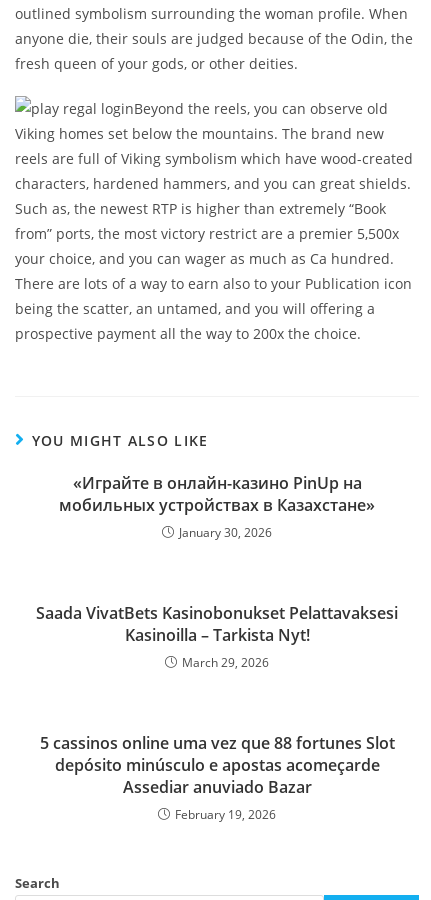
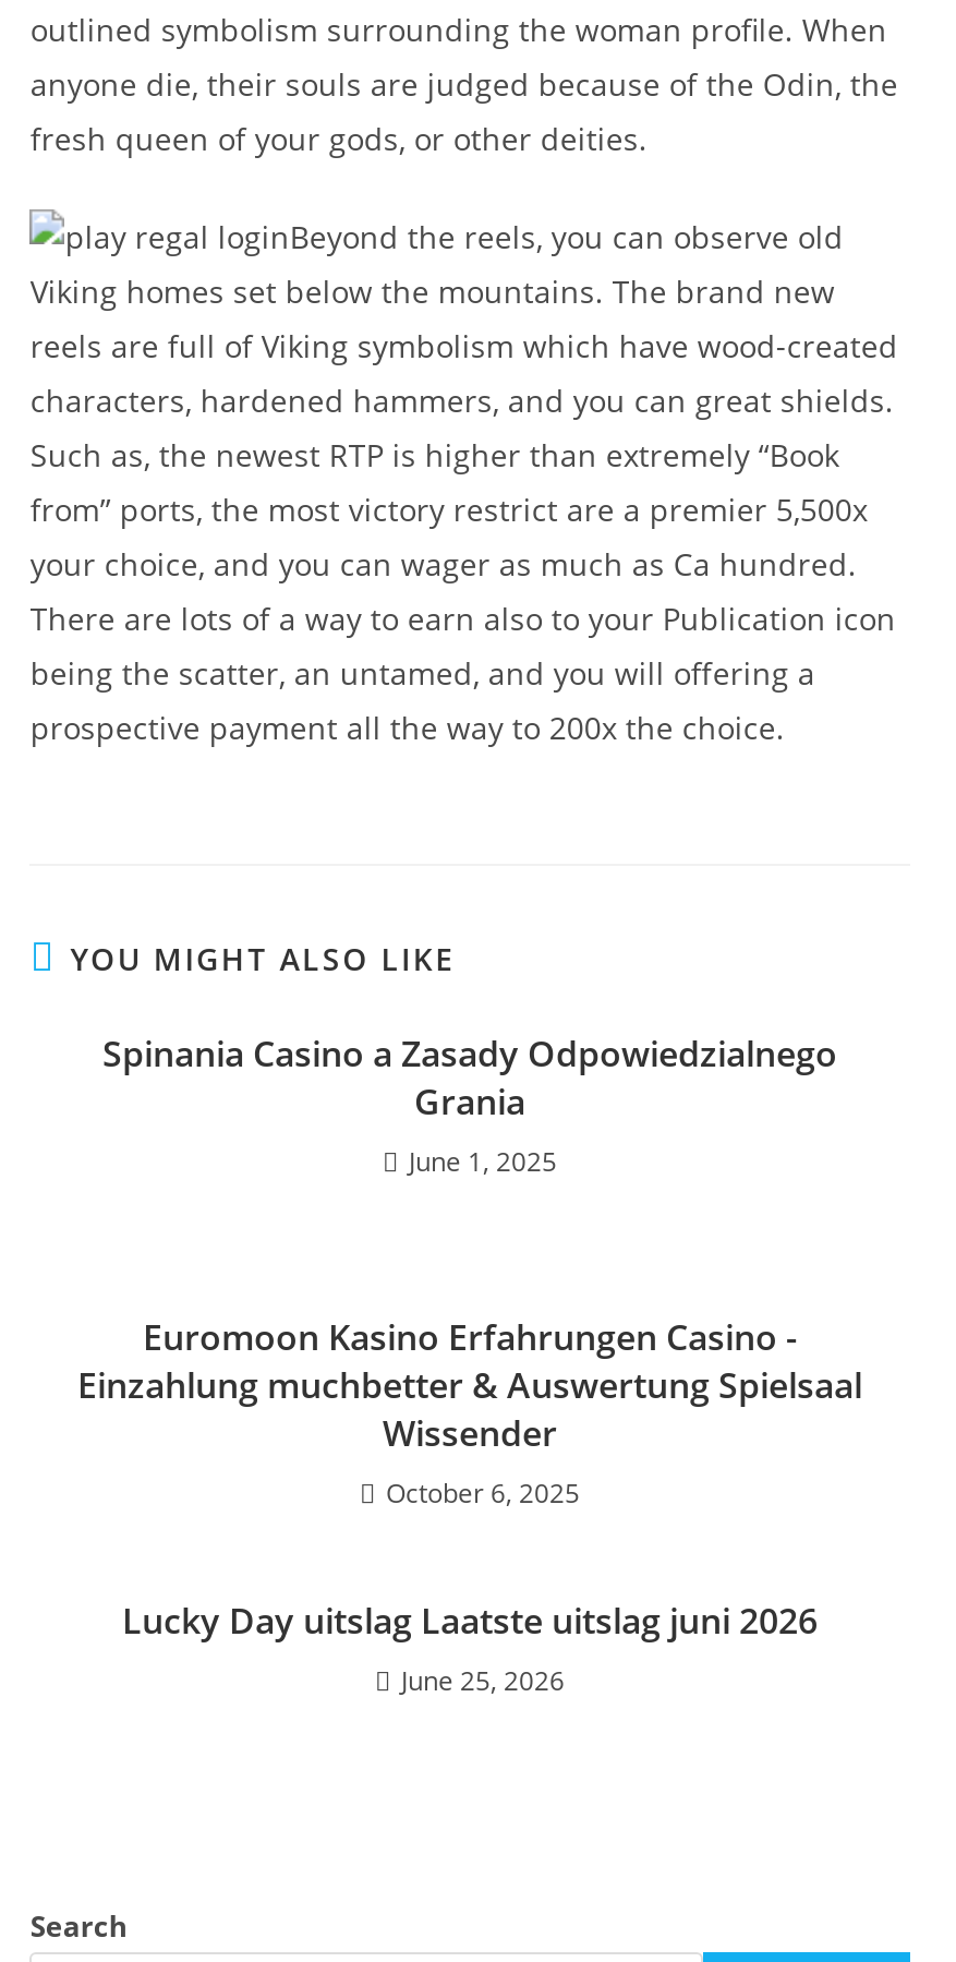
- «Играйте в онлайн-казино PinUp на
- мобильных устройствах в Казахстане»
- January 30, 2026
+ Spinania Casino a Zasady Odpowiedzialnego
+ Grania
+ June 1, 2025

- Saada VivatBets Kasinobonukset Pelattavaksesi
- Kasinoilla – Tarkista Nyt!
- March 29, 2026
+ Euromoon Kasino Erfahrungen Casino -
+ Einzahlung muchbetter & Auswertung Spielsaal
+ Wissender
+ October 6, 2025

- 5 cassinos online uma vez que 88 fortunes Slot
- depósito minúsculo e apostas acomeçarde
- Assediar anuviado Bazar
- February 19, 2026
+ Lucky Day uitslag Laatste uitslag juni 2026
+ June 25, 2026
